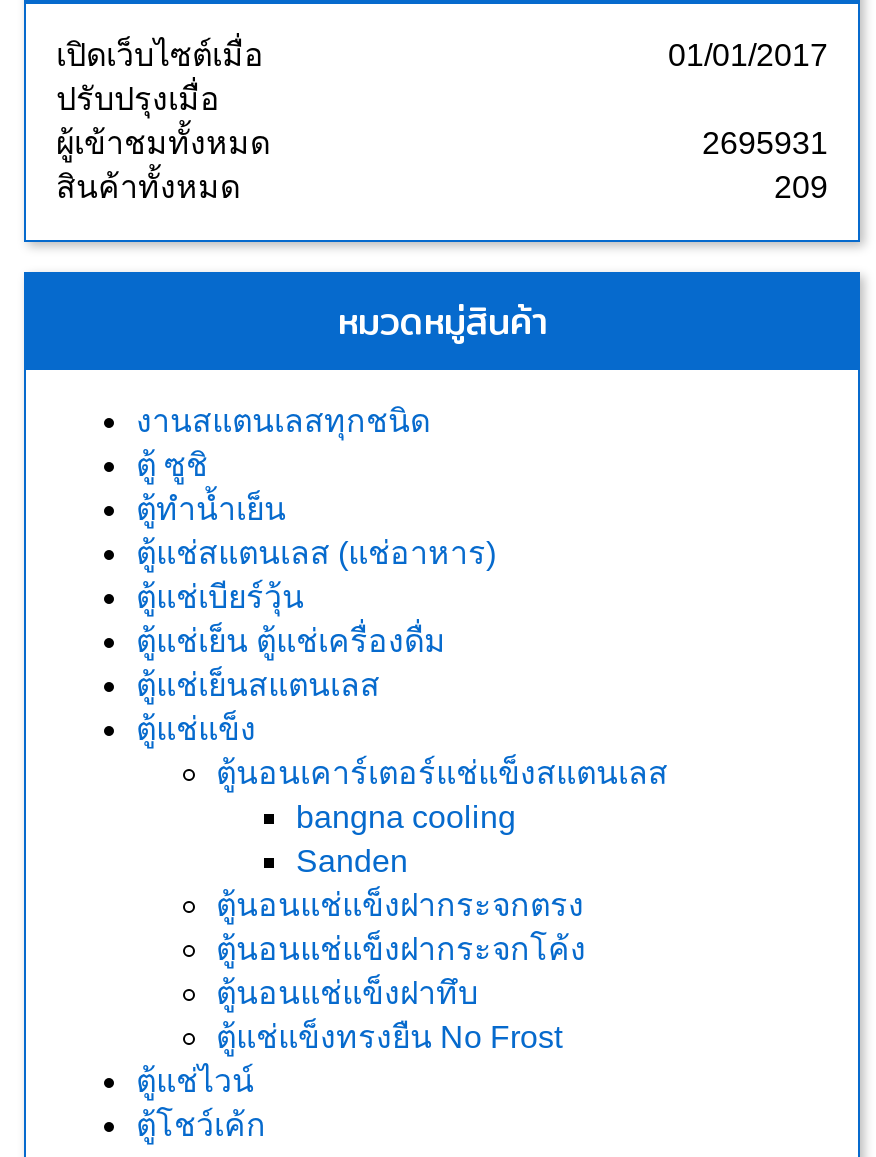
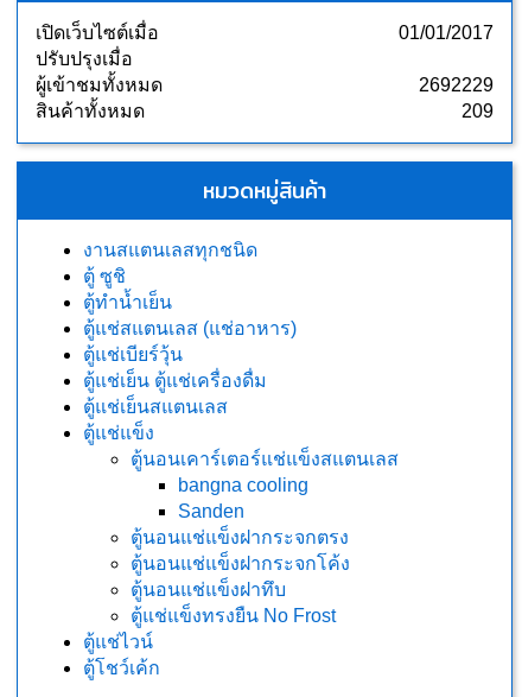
- 2695931
+ 2692229
